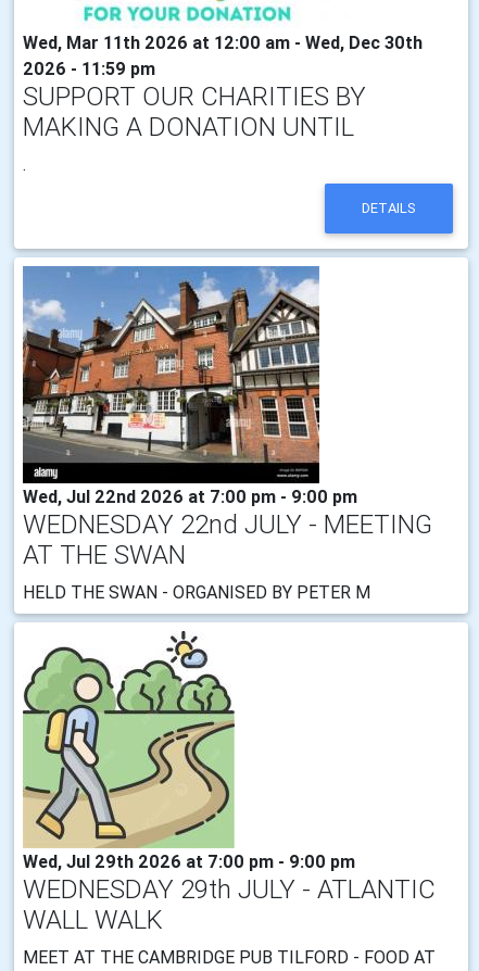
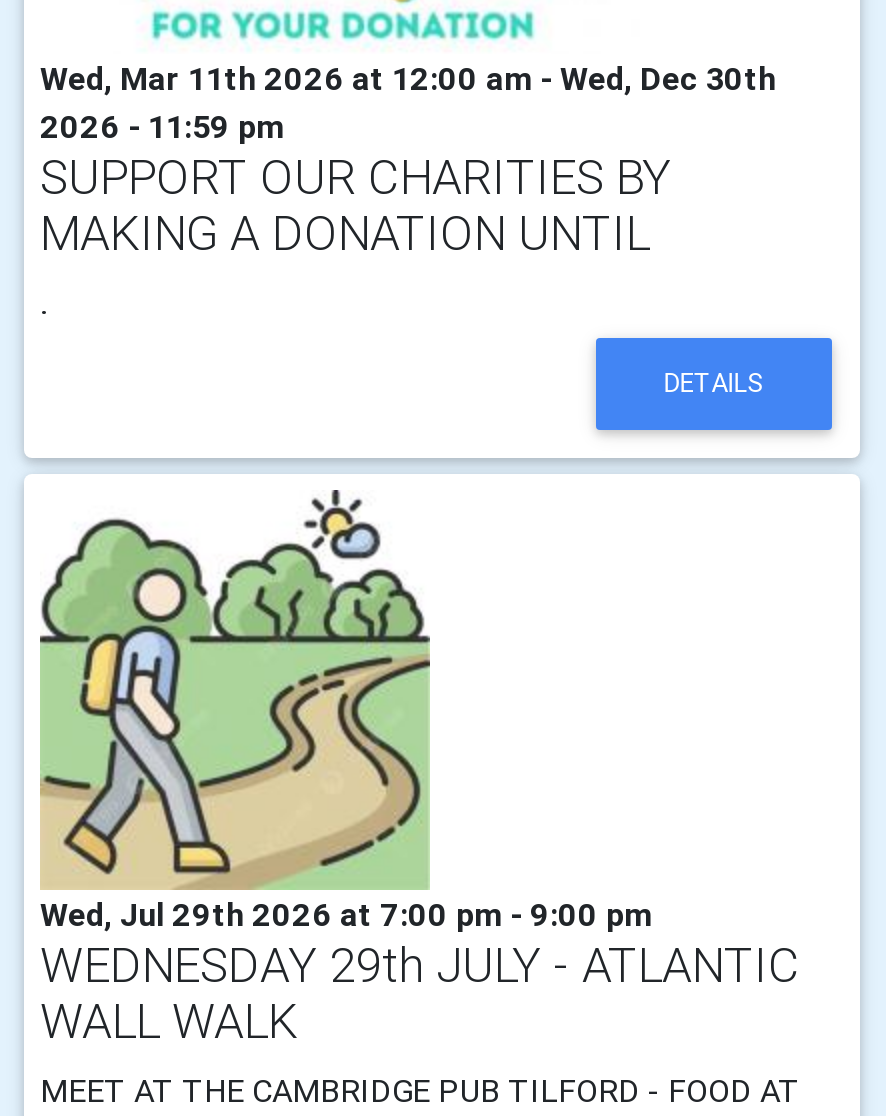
- [image]
- Wed, Jul 22nd 2026 at 7:00 pm - 9:00 pm
- WEDNESDAY 22nd JULY - MEETING
- AT THE SWAN
- HELD THE SWAN - ORGANISED BY PETER M
